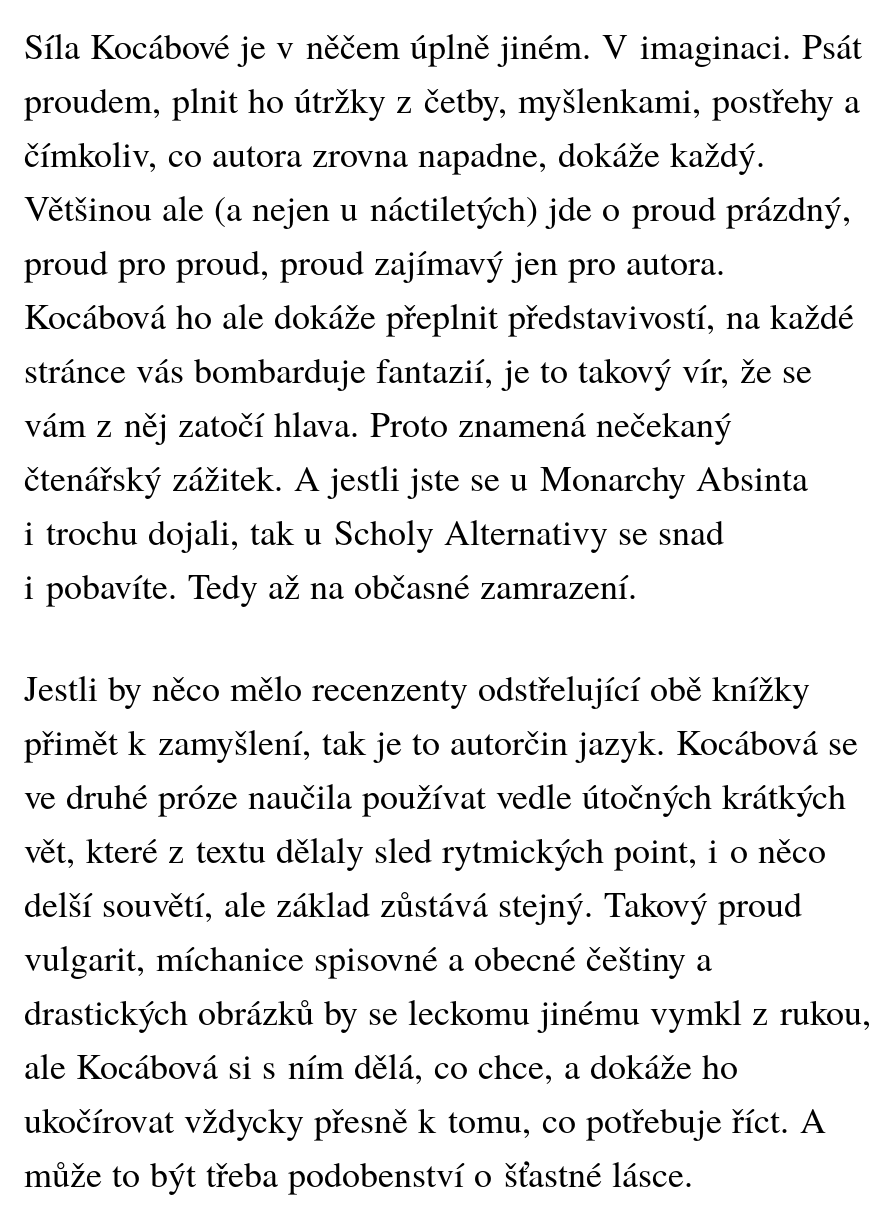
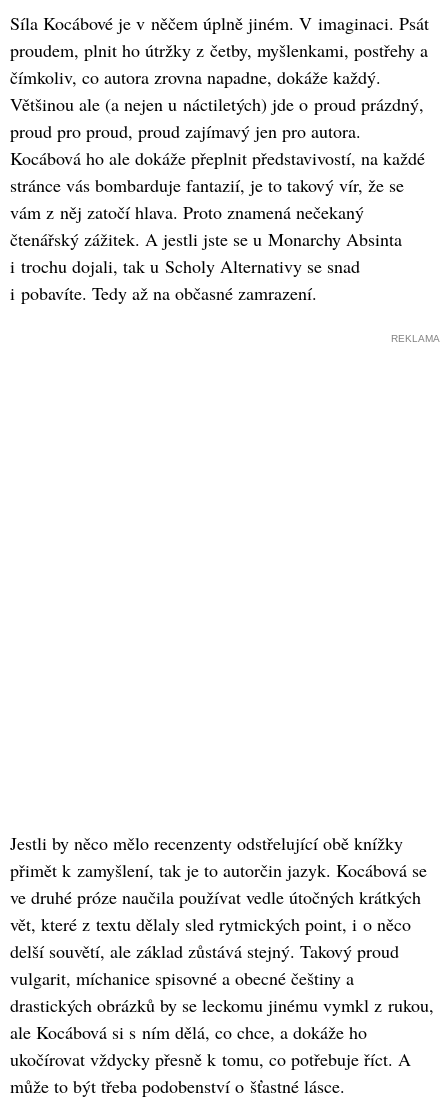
+ REKLAMA
